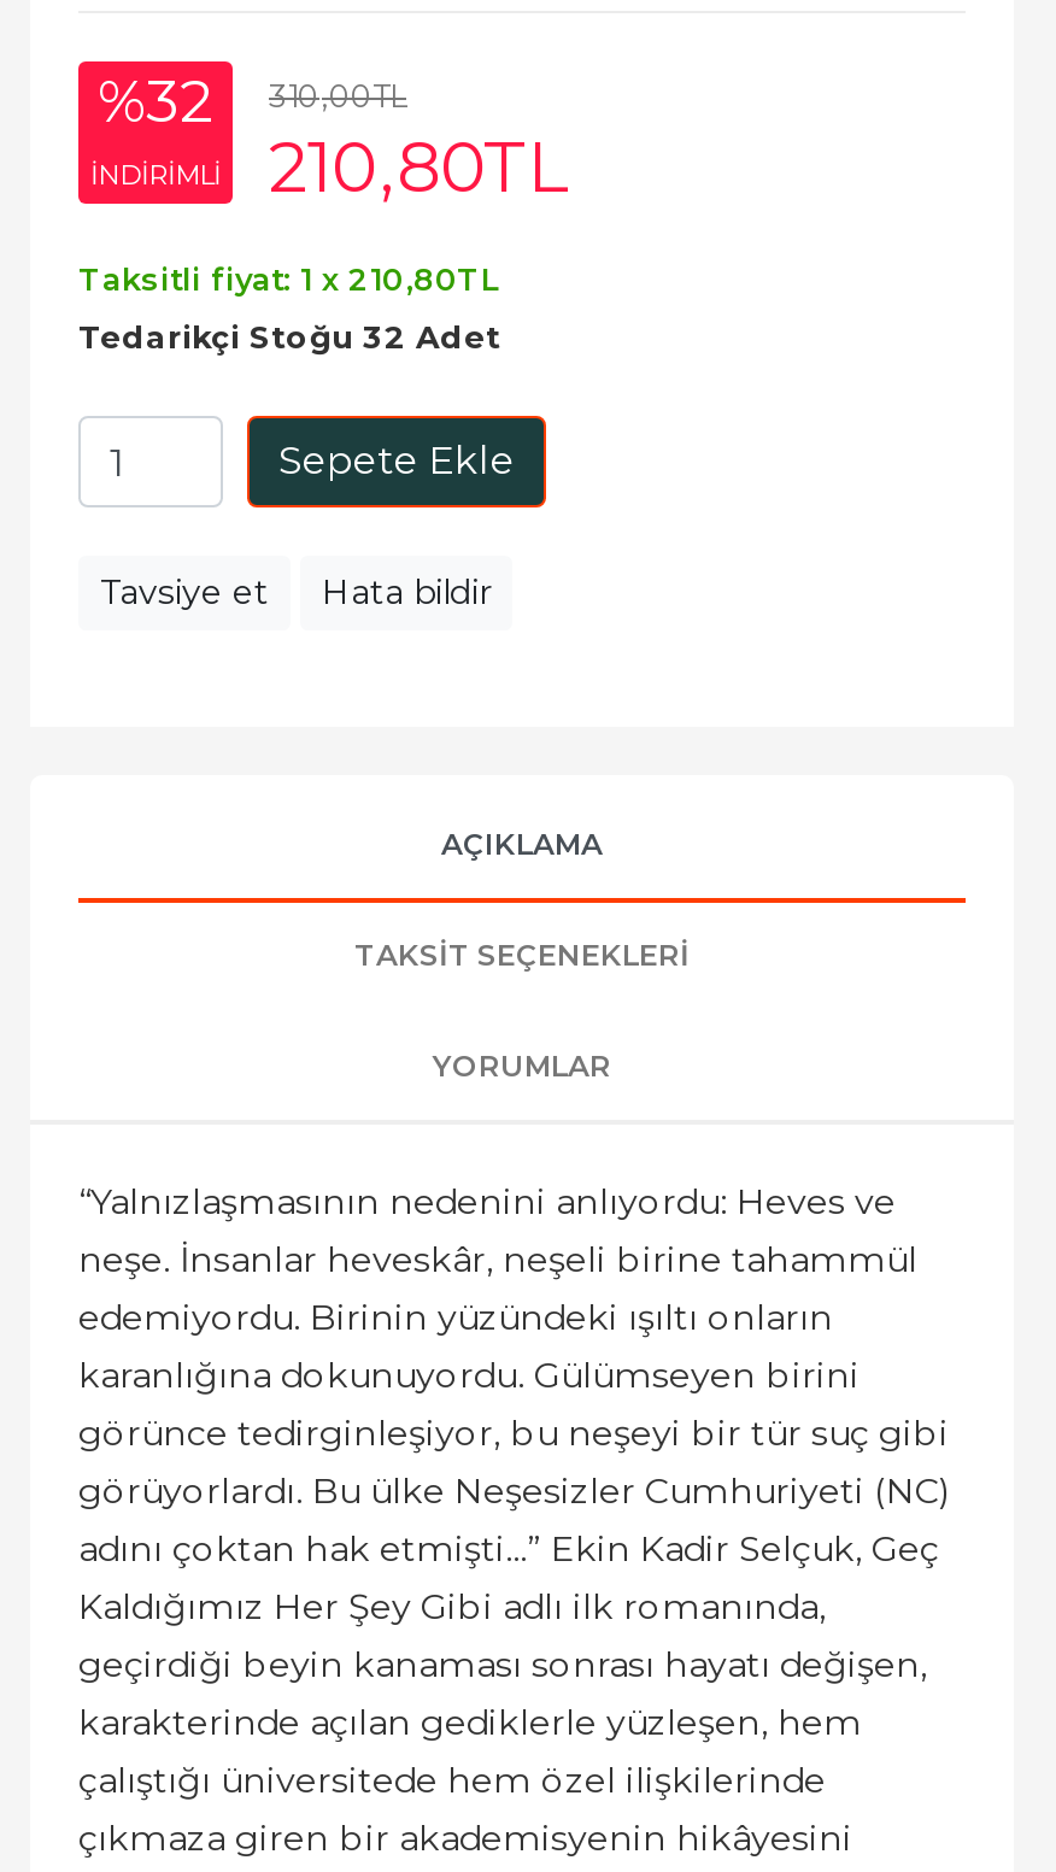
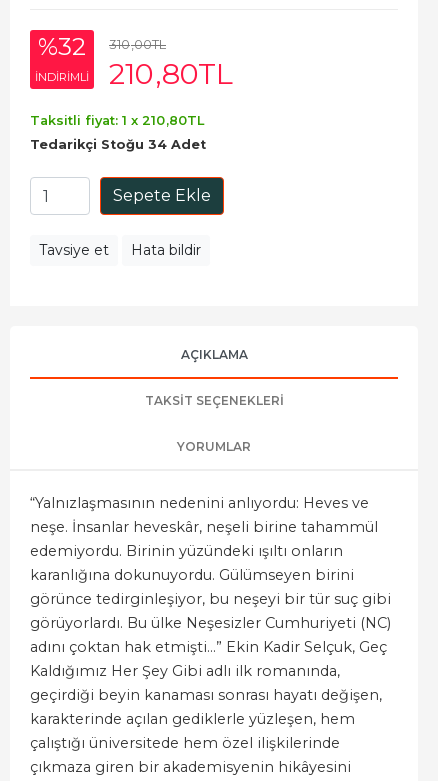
- Tedarikçi Stoğu 32 Adet
+ Tedarikçi Stoğu 34 Adet
